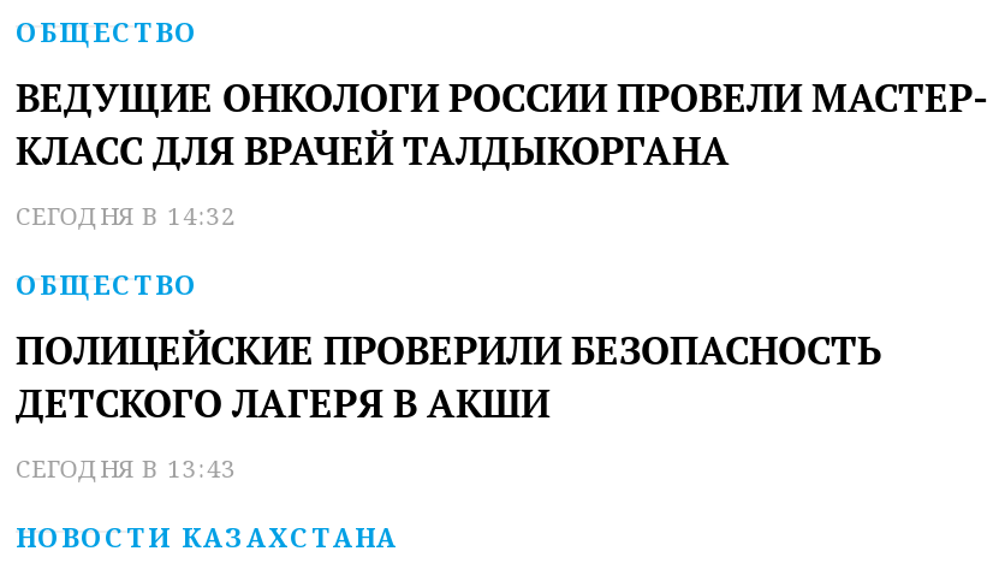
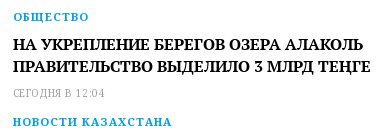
- ВЕДУЩИЕ ОНКОЛОГИ РОССИИ ПРОВЕЛИ МАСТЕР-
- КЛАСС ДЛЯ ВРАЧЕЙ ТАЛДЫКОРГАНА
- СЕГОДНЯ В 14:32
- ОБЩЕСТВО
- ПОЛИЦЕЙСКИЕ ПРОВЕРИЛИ БЕЗОПАСНОСТЬ
- ДЕТСКОГО ЛАГЕРЯ В АКШИ
- СЕГОДНЯ В 13:43
+ НА УКРЕПЛЕНИЕ БЕРЕГОВ ОЗЕРА АЛАКОЛЬ
+ ПРАВИТЕЛЬСТВО ВЫДЕЛИЛО 3 МЛРД ТЕҢГЕ
+ СЕГОДНЯ В 12:04
